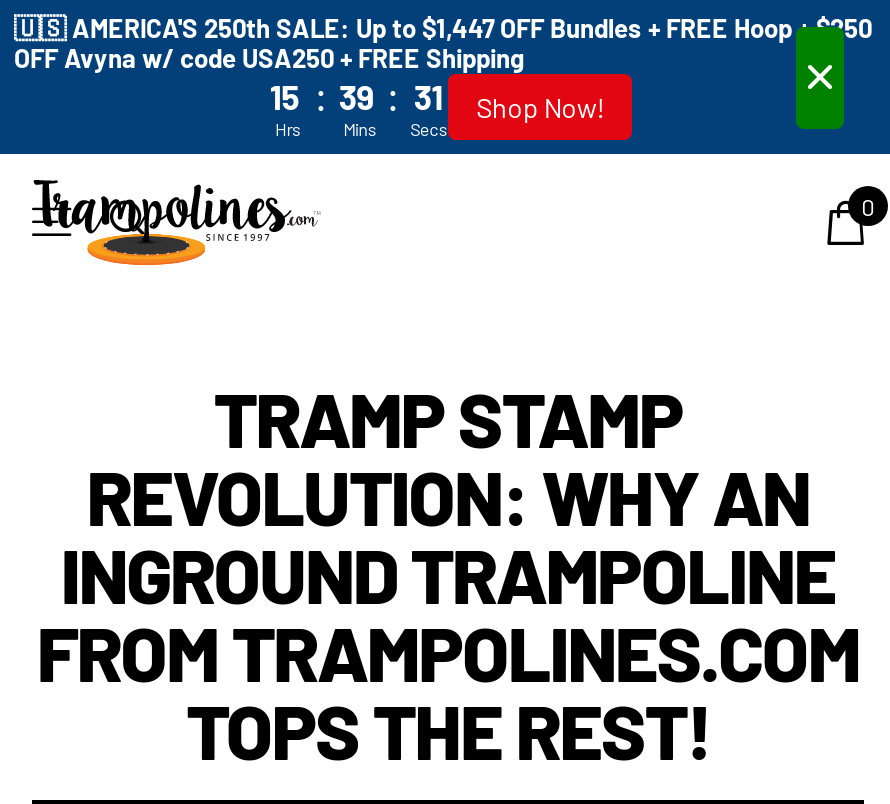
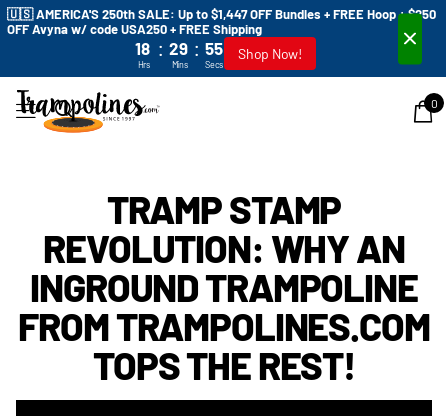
- 15 : 39 : 31 Shop Now!
+ 18 : 29 : 55 Shop Now!
